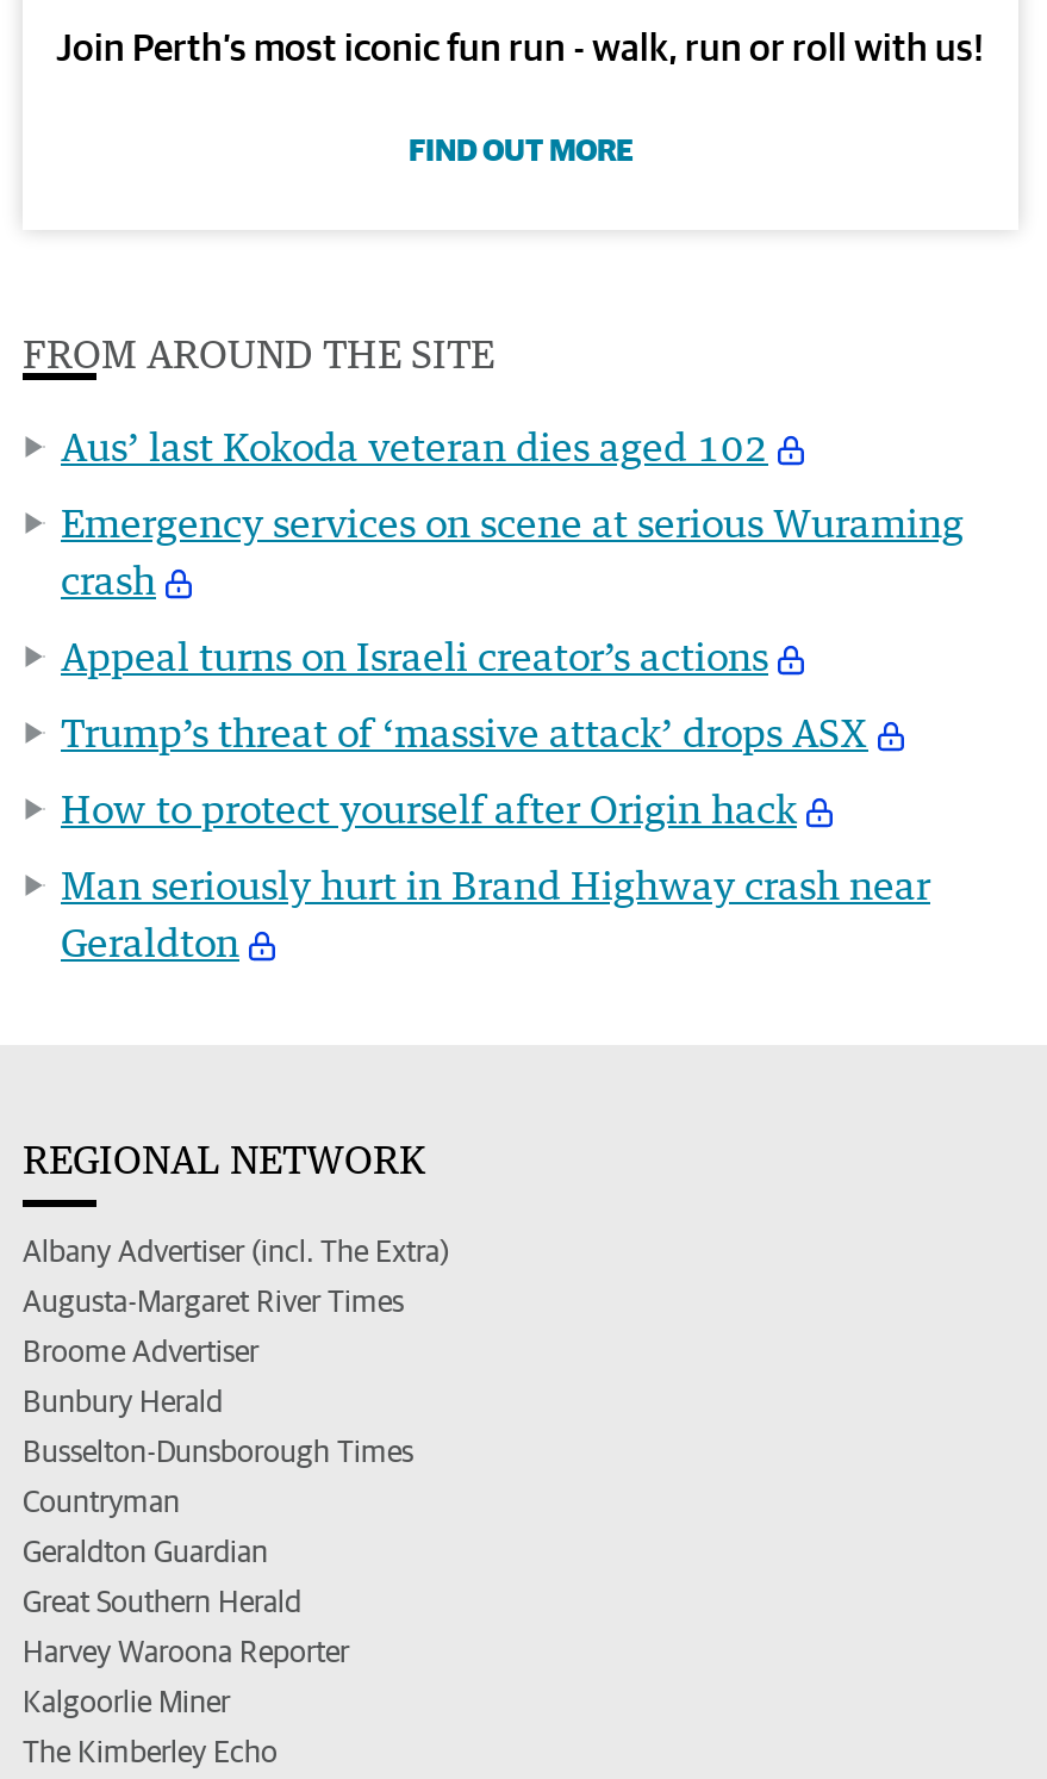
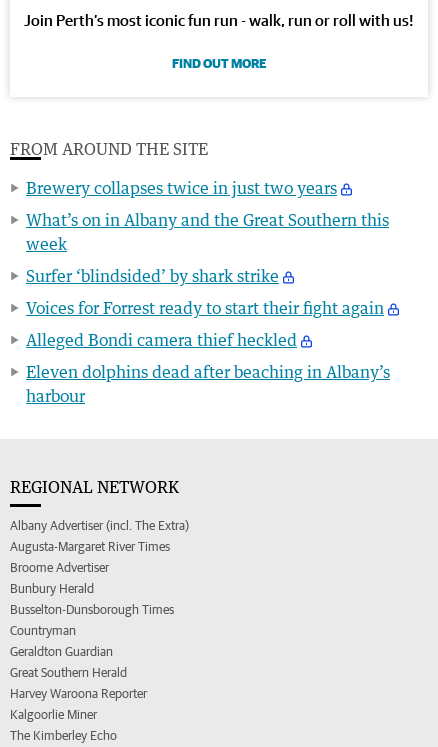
- Aus’ last Kokoda veteran dies aged 102
+ Brewery collapses twice in just two years

- Emergency services on scene at serious Wuraming
- crash
+ What’s on in Albany and the Great Southern this
+ week

- Appeal turns on Israeli creator’s actions
+ Surfer ‘blindsided’ by shark strike

- Trump’s threat of ‘massive attack’ drops ASX
+ Voices for Forrest ready to start their fight again

- How to protect yourself after Origin hack
+ Alleged Bondi camera thief heckled

- Man seriously hurt in Brand Highway crash near
- Geraldton
+ Eleven dolphins dead after beaching in Albany’s
+ harbour
